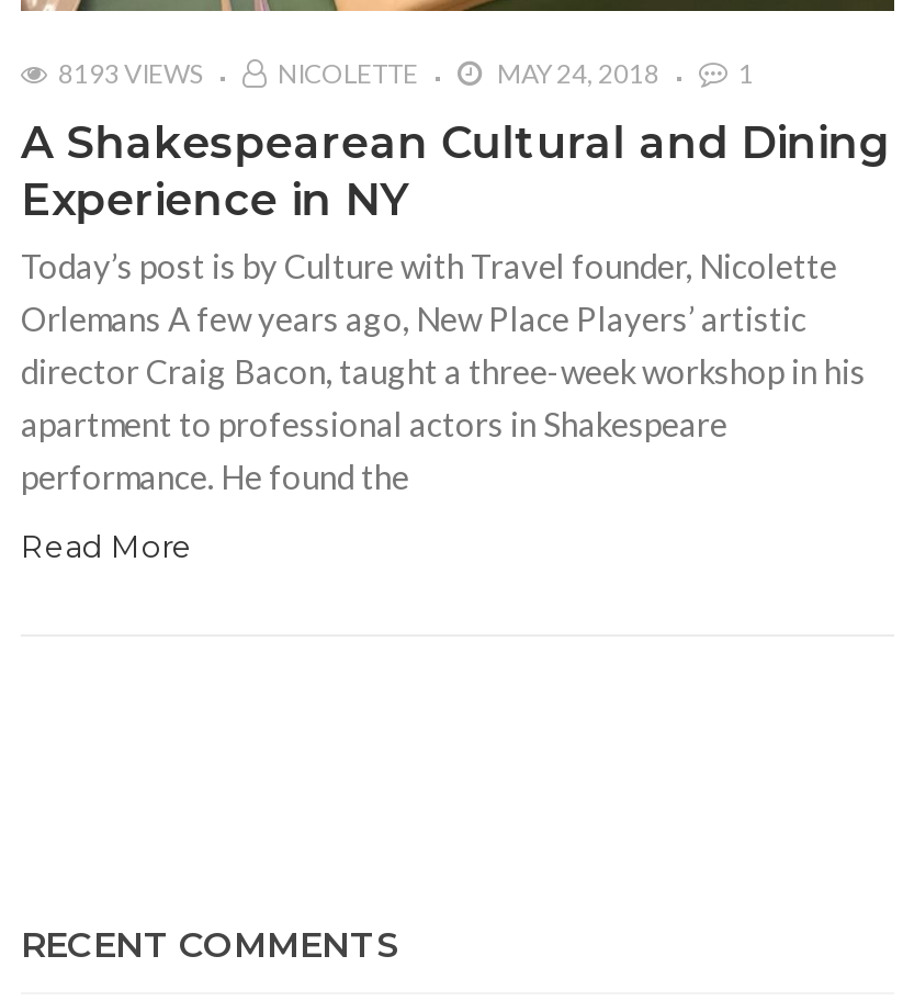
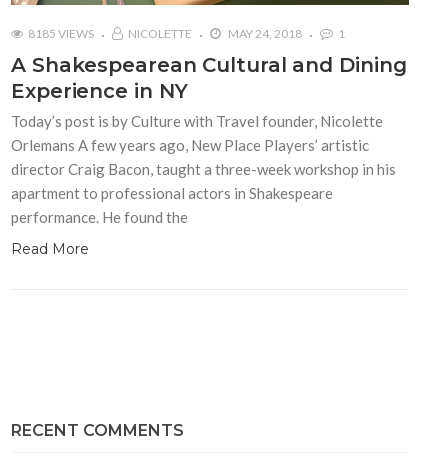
- 8193 VIEWS
+ 8185 VIEWS
